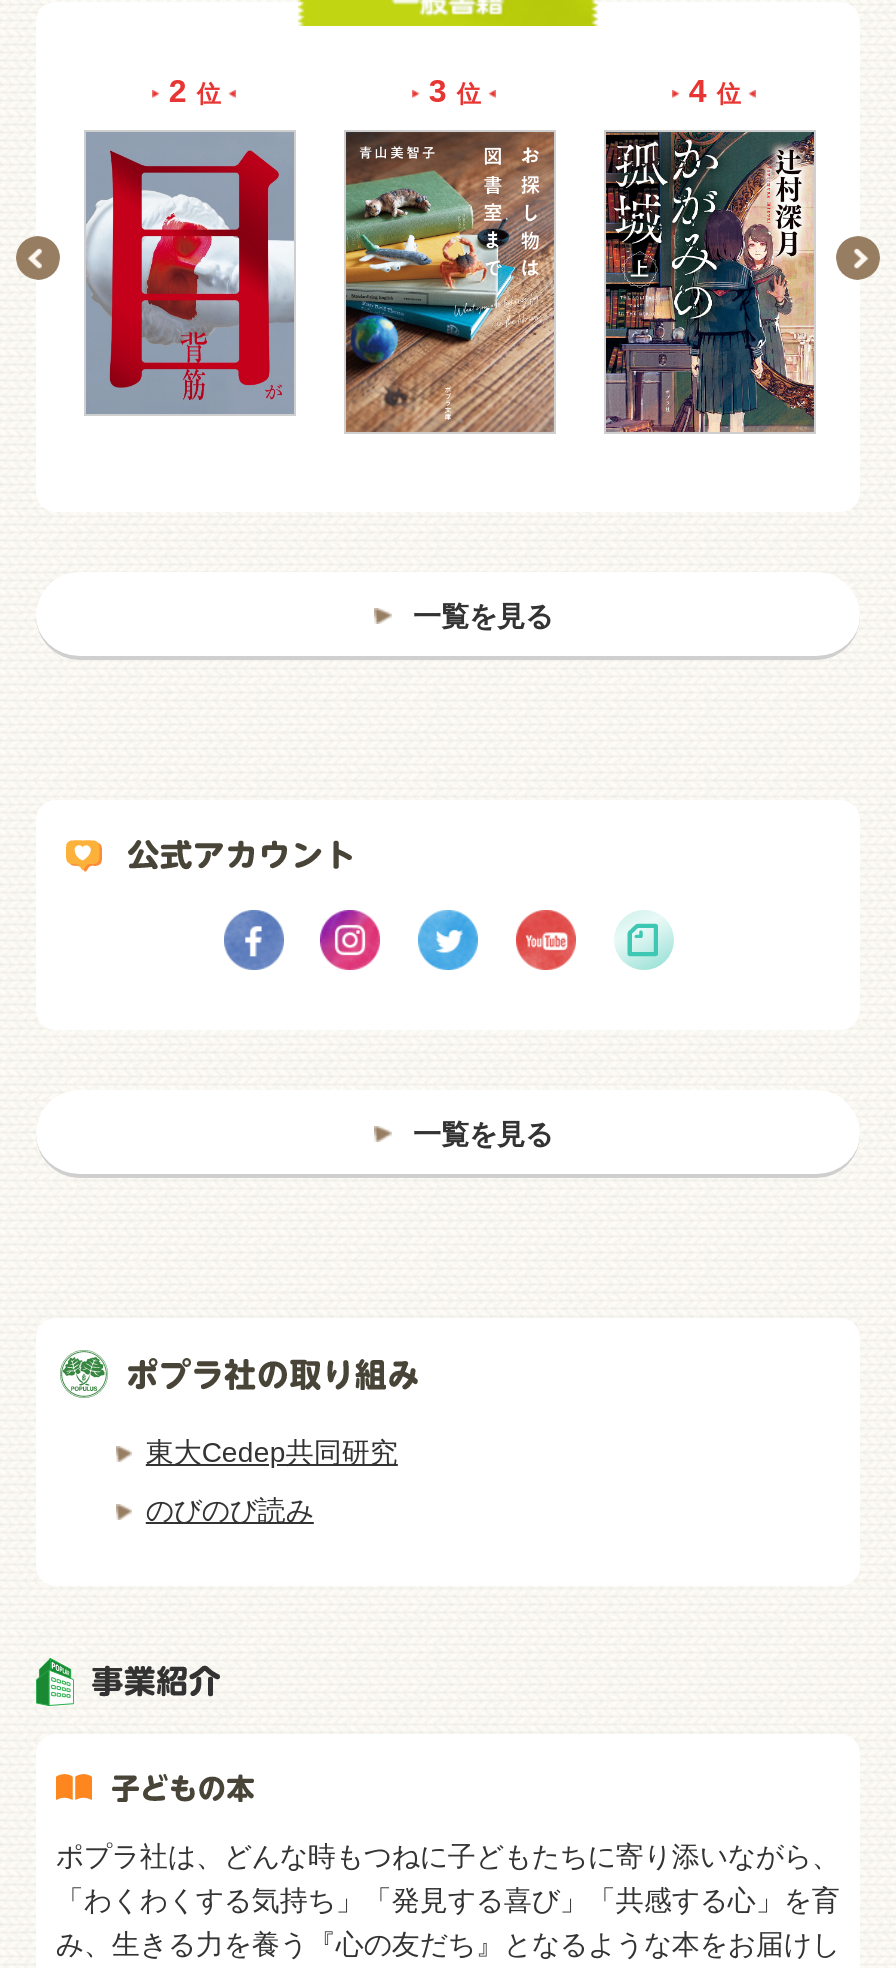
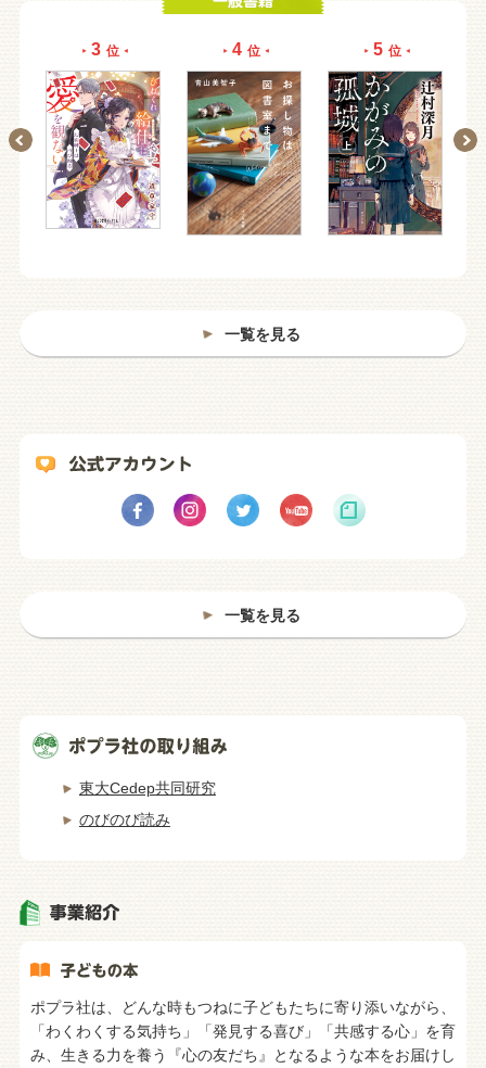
- [image]
+ [image]
